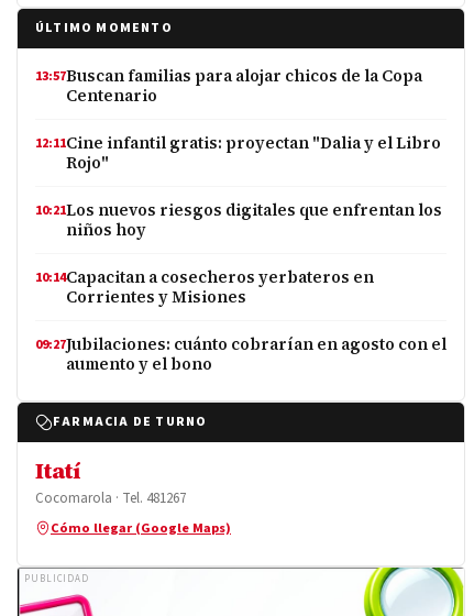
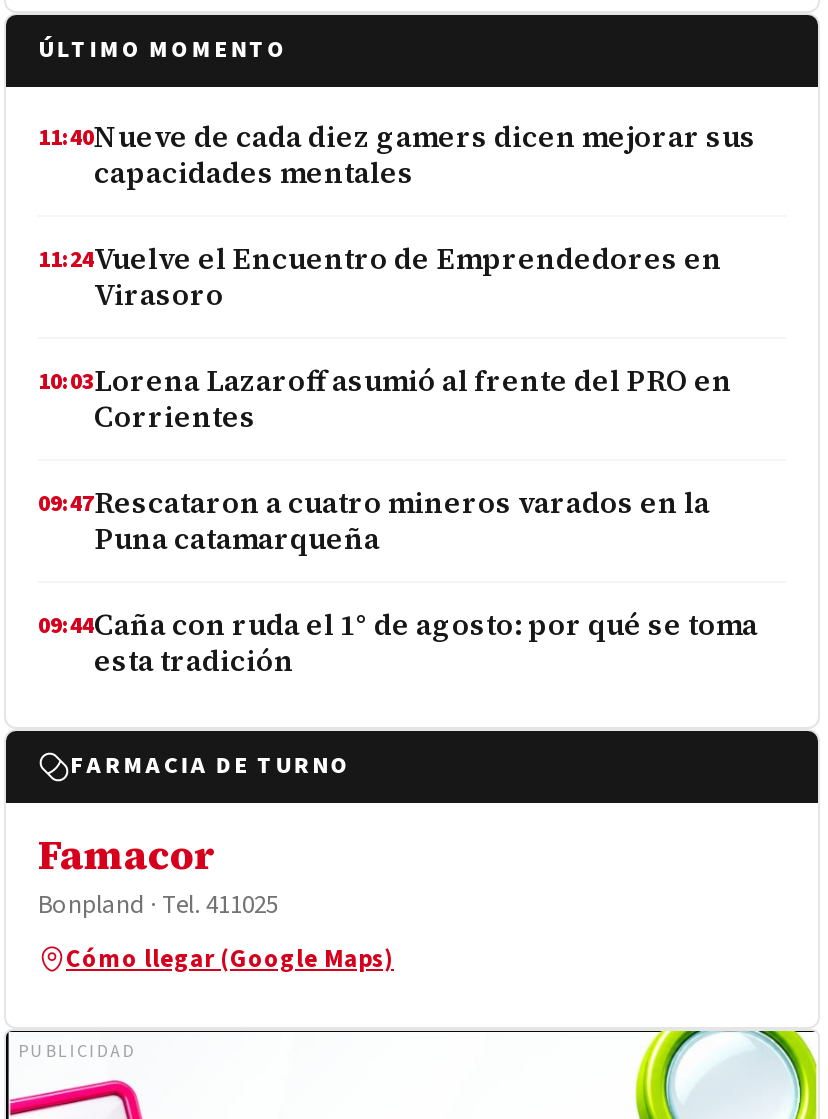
- 13:57Buscan familias para alojar chicos de la Copa
- Centenario
+ 11:40Nueve de cada diez gamers dicen mejorar sus
+ capacidades mentales

- 12:11Cine infantil gratis: proyectan "Dalia y el Libro
- Rojo"
+ 11:24Vuelve el Encuentro de Emprendedores en
+ Virasoro

- 10:21Los nuevos riesgos digitales que enfrentan los
- niños hoy
+ 10:03Lorena Lazaroff asumió al frente del PRO en
+ Corrientes

- 10:14Capacitan a cosecheros yerbateros en
- Corrientes y Misiones
+ 09:47Rescataron a cuatro mineros varados en la
+ Puna catamarqueña

- 09:27Jubilaciones: cuánto cobrarían en agosto con el
- aumento y el bono
+ 09:44Caña con ruda el 1° de agosto: por qué se toma
+ esta tradición

- Itatí
- Cocomarola · Tel. 481267
+ Famacor
+ Bonpland · Tel. 411025
